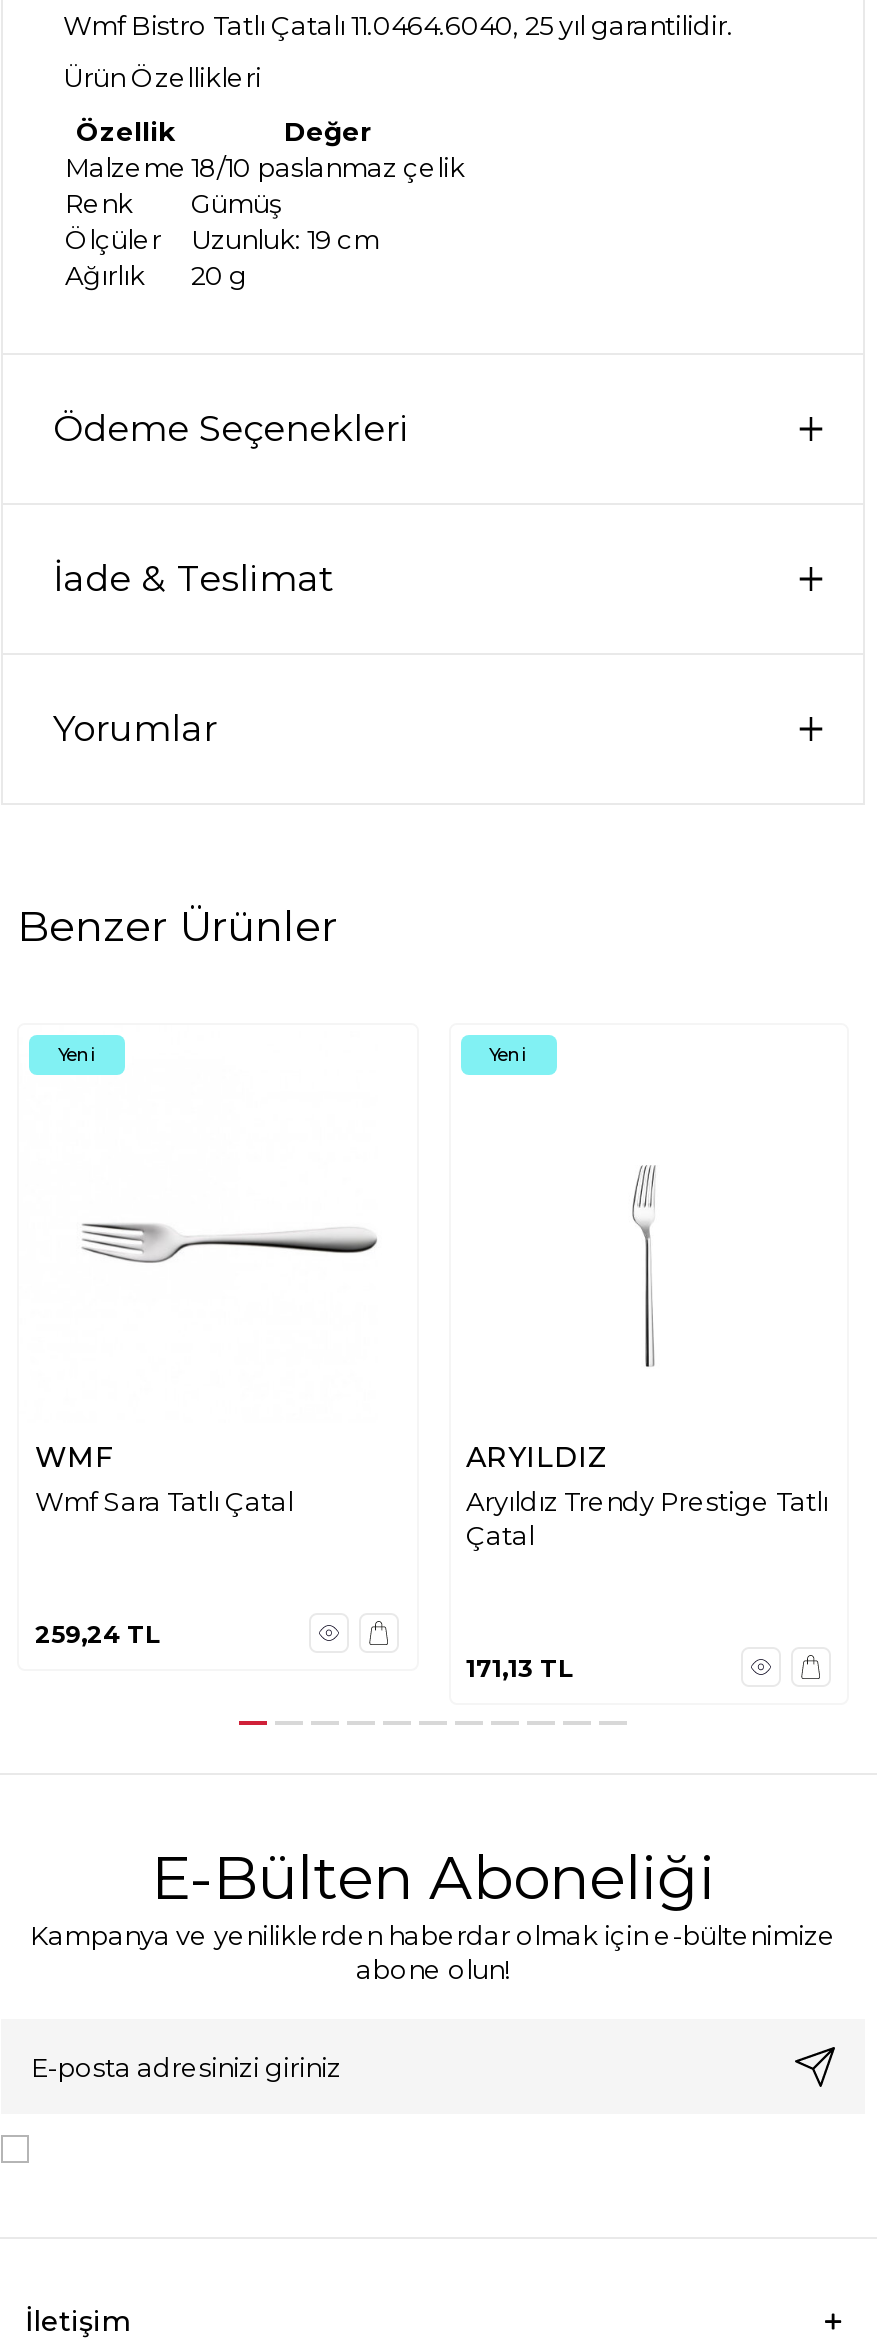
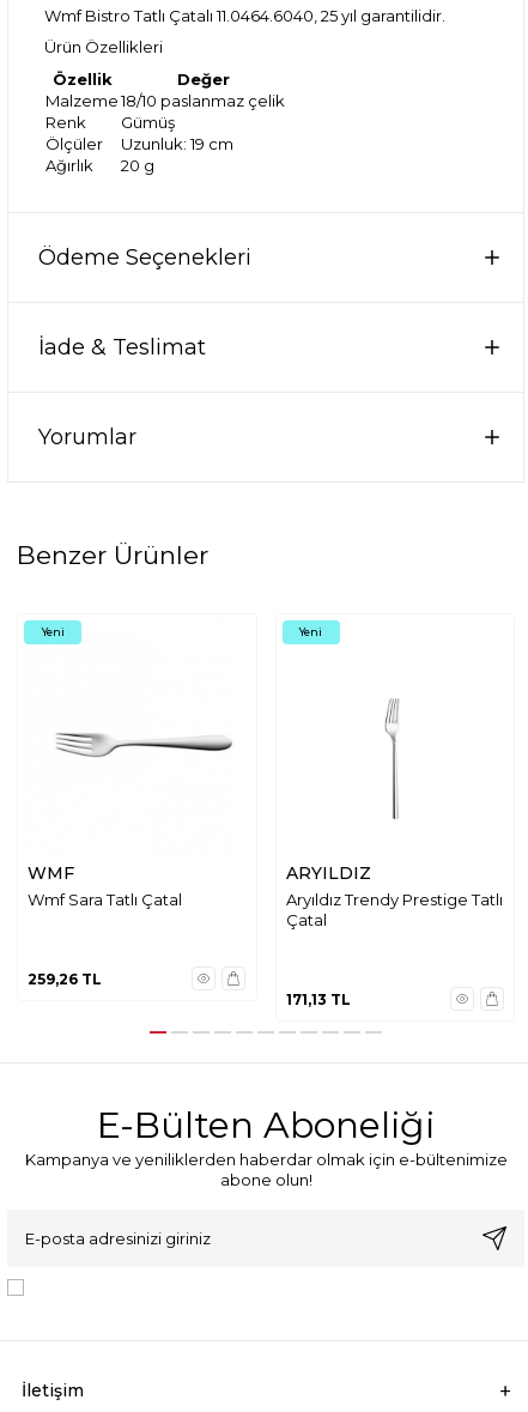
- 259,24 TL
+ 259,26 TL
